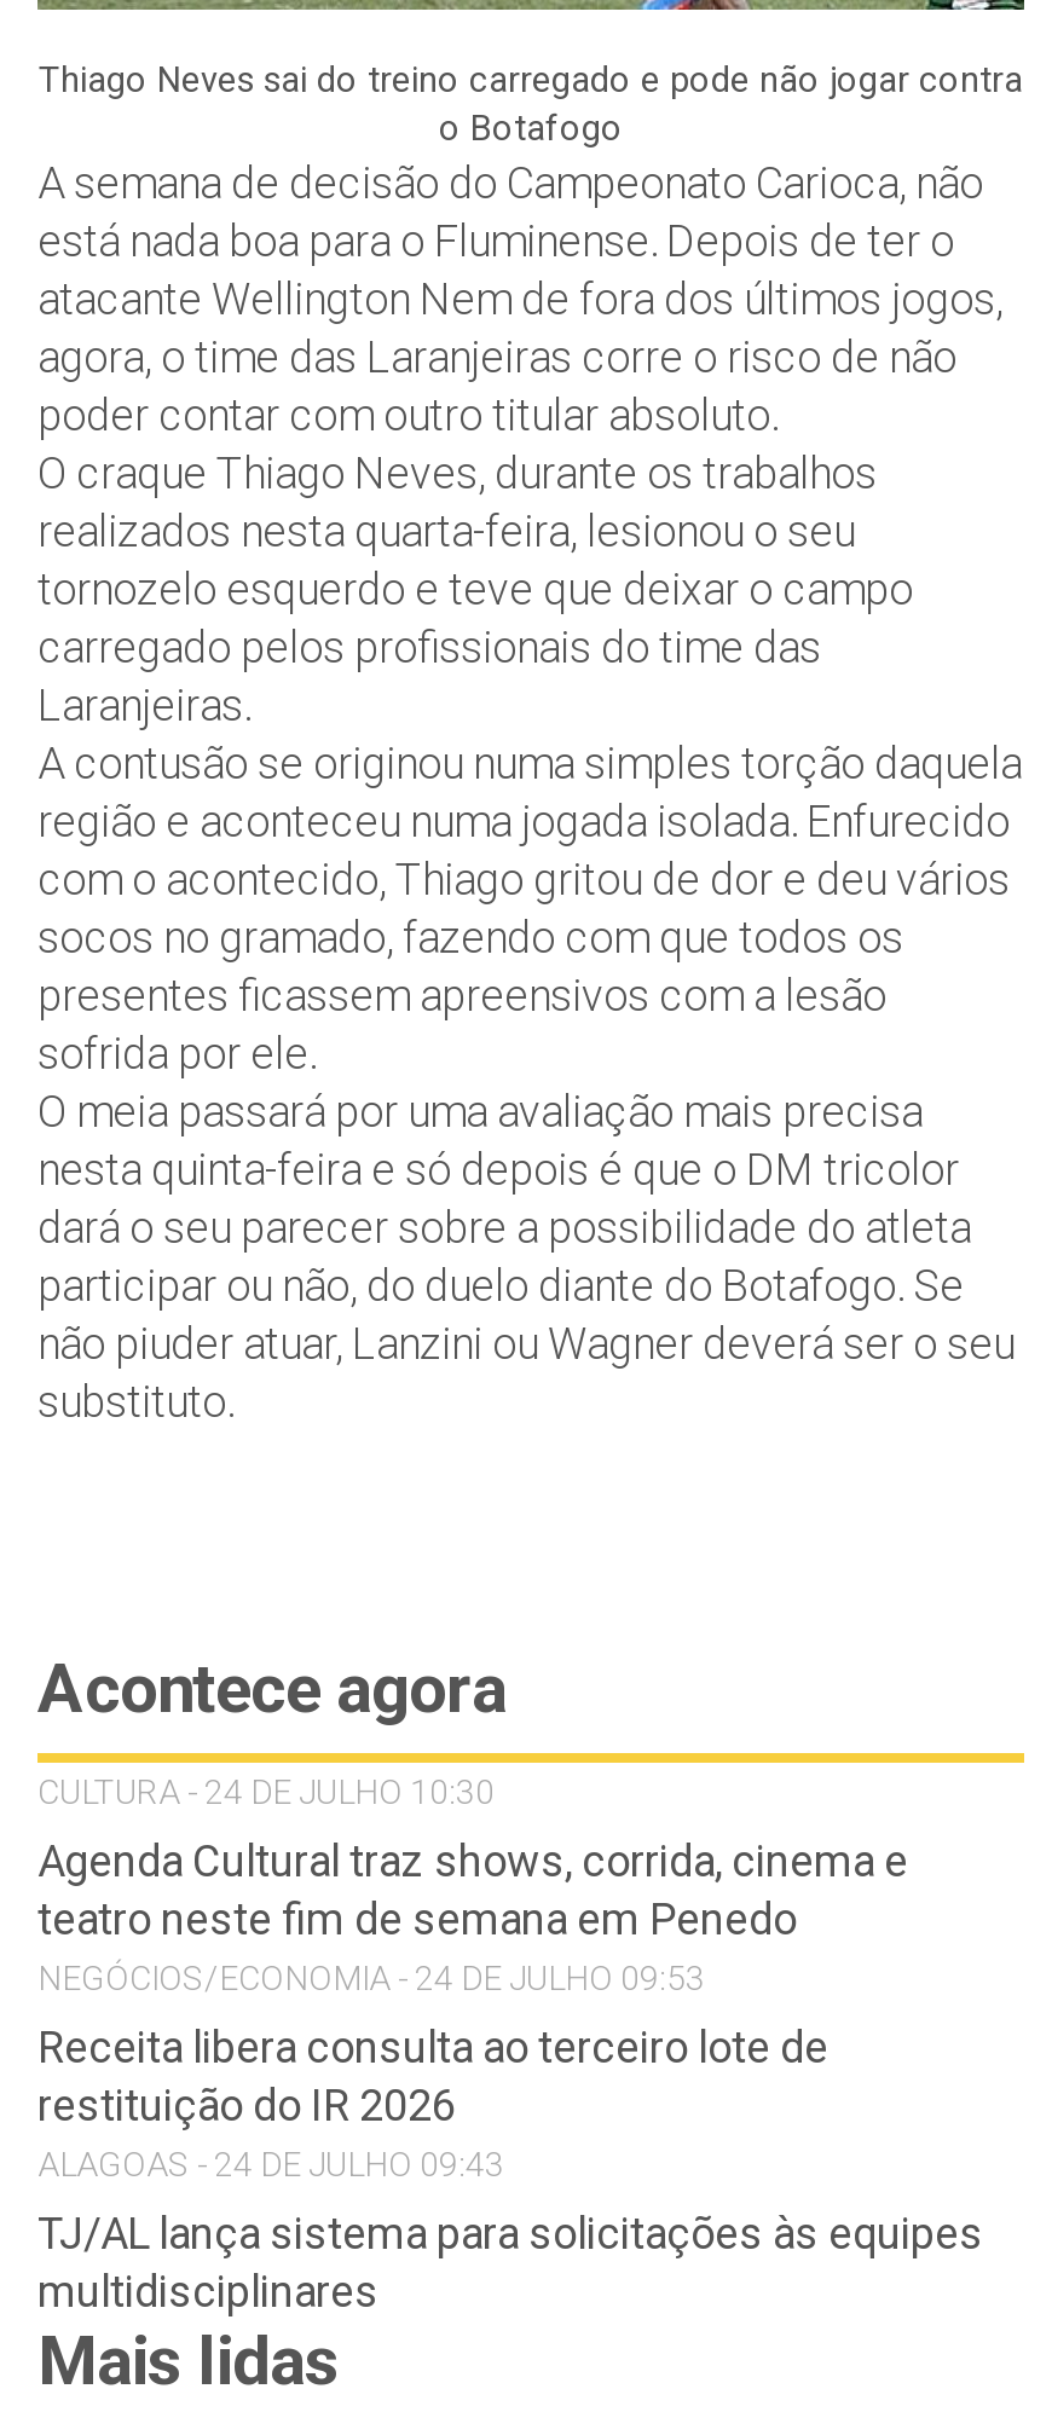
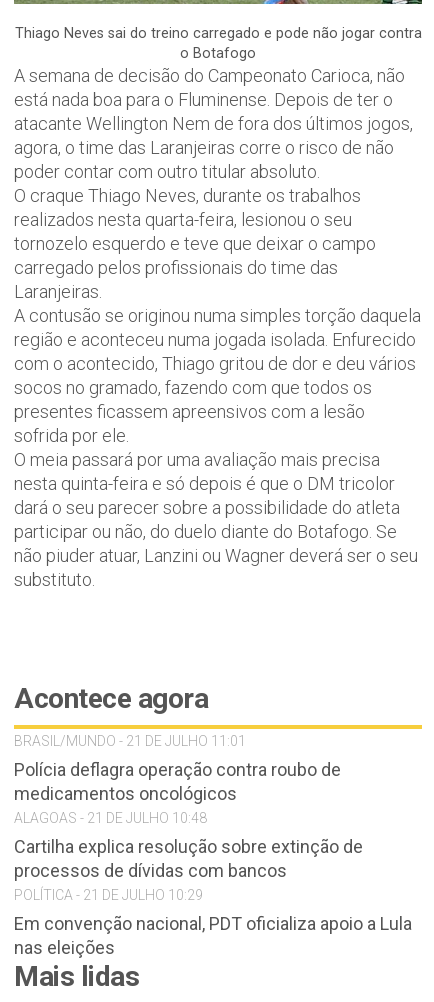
- CULTURA - 24 DE JULHO 10:30
+ BRASIL/MUNDO - 21 DE JULHO 11:01

- Agenda Cultural traz shows, corrida, cinema e
- teatro neste fim de semana em Penedo
- NEGÓCIOS/ECONOMIA - 24 DE JULHO 09:53
+ Polícia deflagra operação contra roubo de
+ medicamentos oncológicos
+ ALAGOAS - 21 DE JULHO 10:48

- Receita libera consulta ao terceiro lote de
- restituição do IR 2026
- ALAGOAS - 24 DE JULHO 09:43
+ Cartilha explica resolução sobre extinção de
+ processos de dívidas com bancos
+ POLÍTICA - 21 DE JULHO 10:29

- TJ/AL lança sistema para solicitações às equipes
- multidisciplinares
+ Em convenção nacional, PDT oficializa apoio a Lula
+ nas eleições
